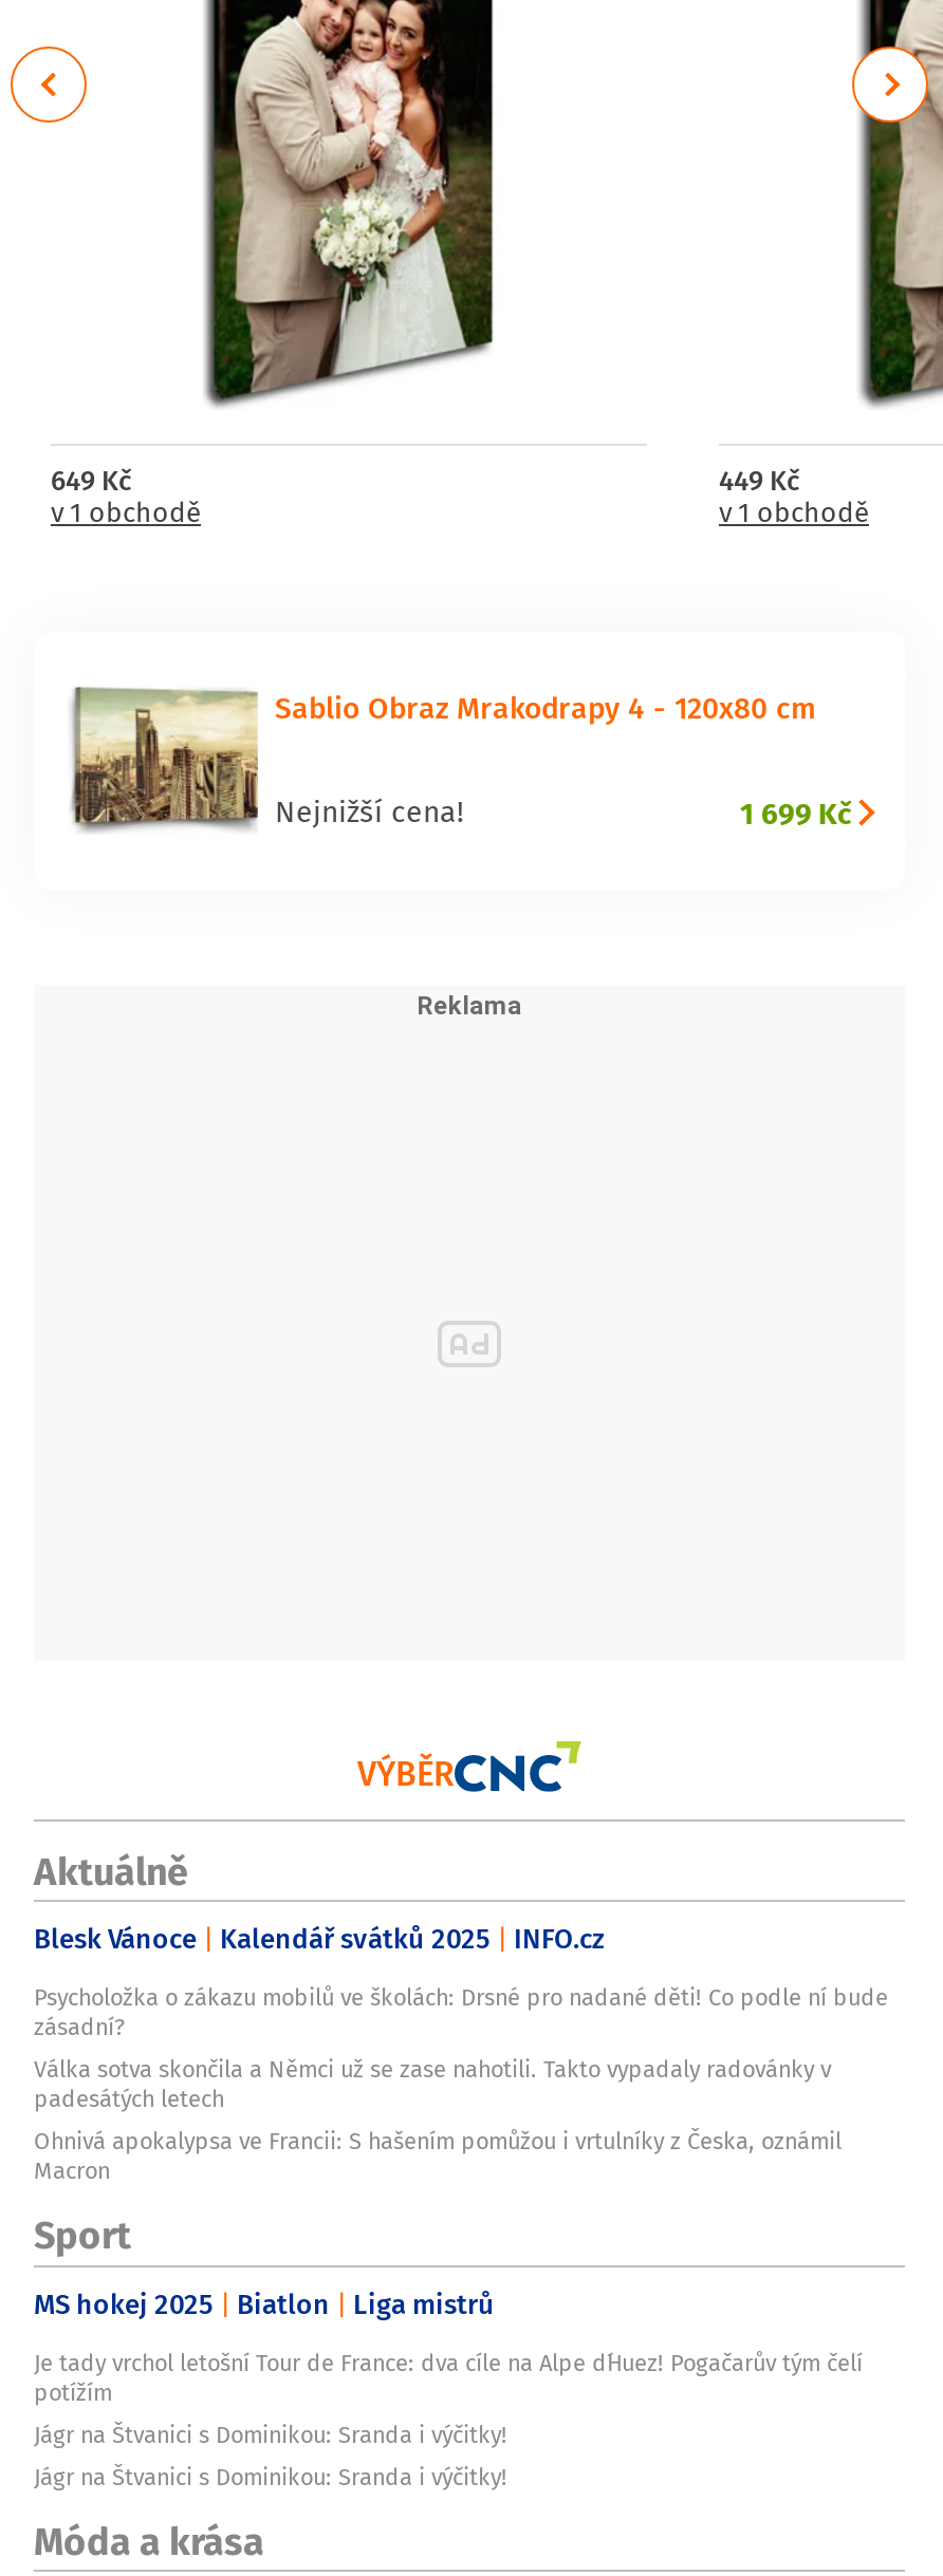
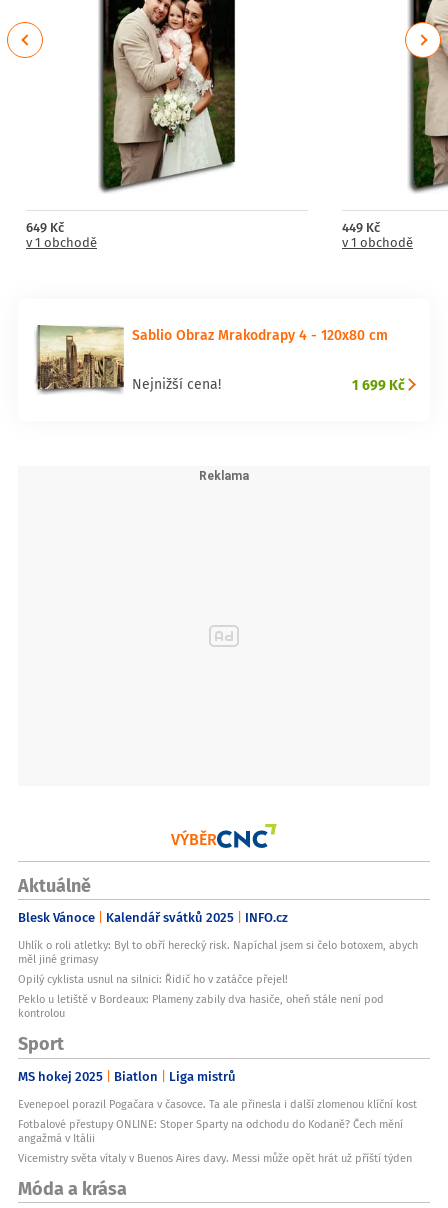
- Psycholožka o zákazu mobilů ve školách: Drsné pro nadané děti! Co podle ní bude
- zásadní?
- Válka sotva skončila a Němci už se zase nahotili. Takto vypadaly radovánky v
- padesátých letech
- Ohnivá apokalypsa ve Francii: S hašením pomůžou i vrtulníky z Česka, oznámil
- Macron
+ Uhlík o roli atletky: Byl to obří herecký risk. Napíchal jsem si čelo botoxem, abych
+ měl jiné grimasy
+ Opilý cyklista usnul na silnici: Řidič ho v zatáčce přejel!
+ Peklo u letiště v Bordeaux: Plameny zabily dva hasiče, oheň stále není pod
+ kontrolou

- Je tady vrchol letošní Tour de France: dva cíle na Alpe d´Huez! Pogačarův tým čelí
- potížím
- Jágr na Štvanici s Dominikou: Sranda i výčitky!
- Jágr na Štvanici s Dominikou: Sranda i výčitky!
+ Evenepoel porazil Pogačara v časovce. Ta ale přinesla i další zlomenou klíční kost
+ Fotbalové přestupy ONLINE: Stoper Sparty na odchodu do Kodaně? Čech mění
+ angažmá v Itálii
+ Vicemistry světa vítaly v Buenos Aires davy. Messi může opět hrát už příští týden
